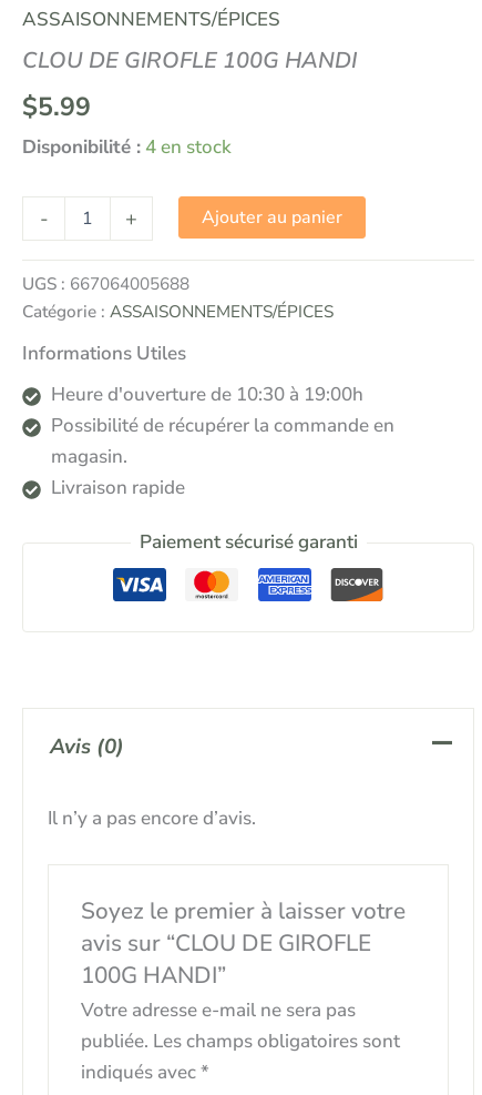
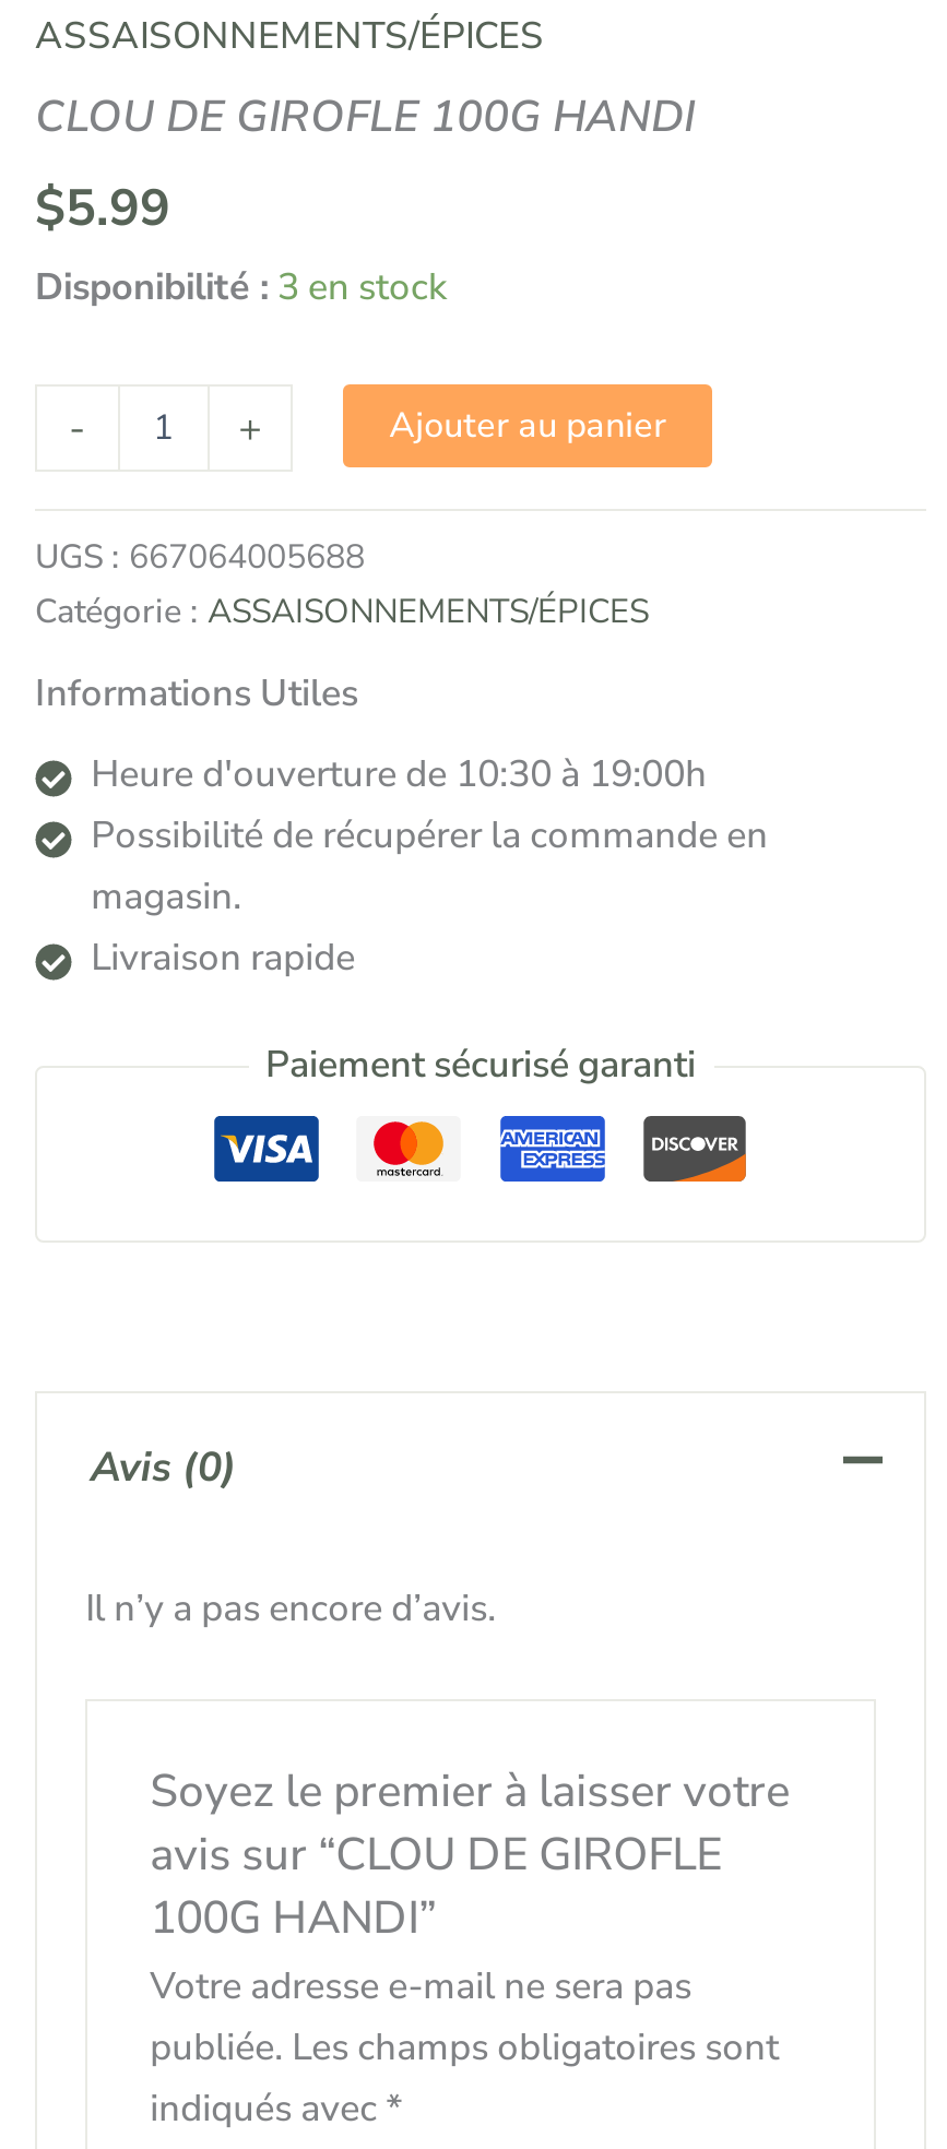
- Disponibilité : 4 en stock
+ Disponibilité : 3 en stock
